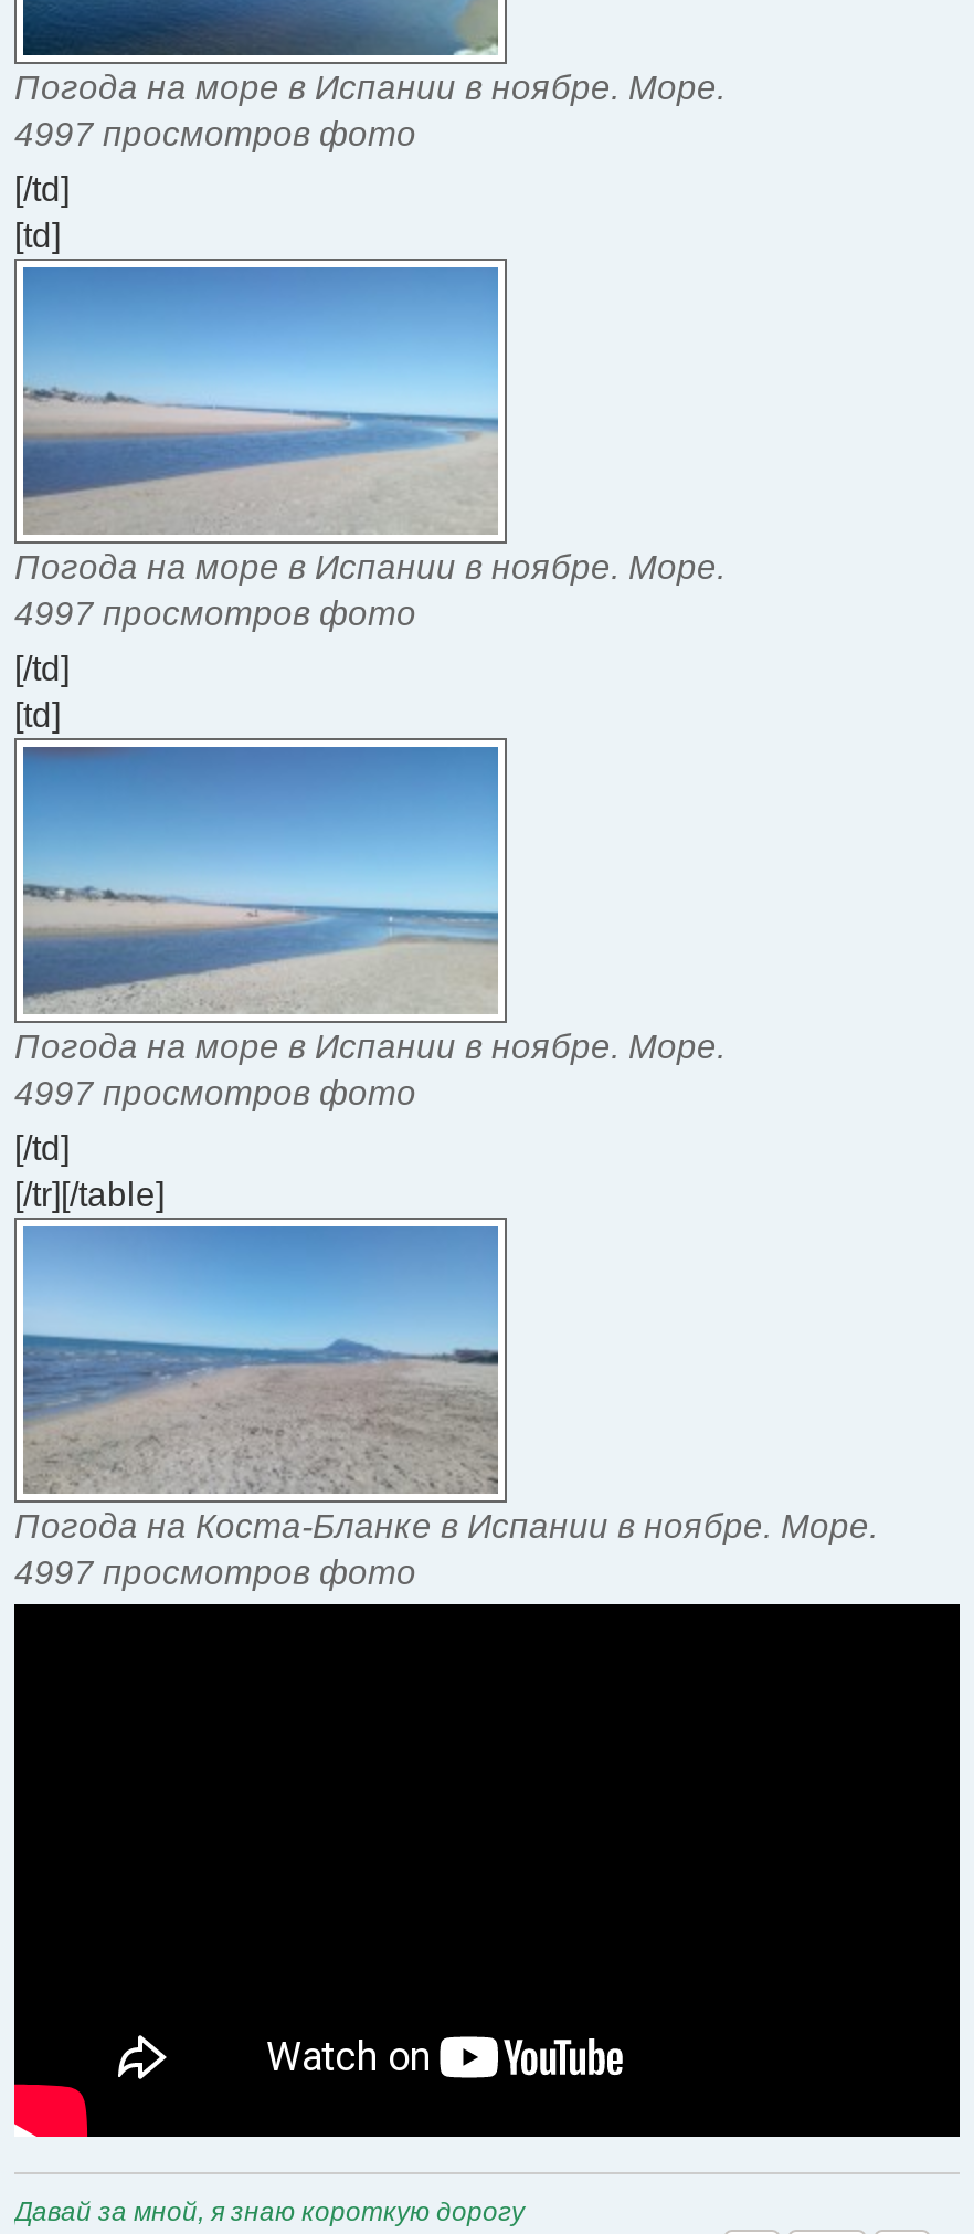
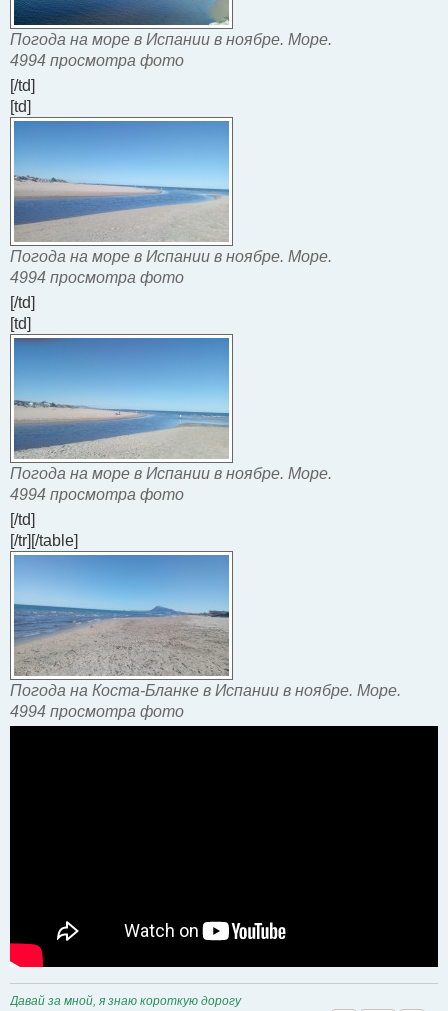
- 4997 просмотров фото
+ 4994 просмотра фото

- 4997 просмотров фото
+ 4994 просмотра фото

- 4997 просмотров фото
+ 4994 просмотра фото

- 4997 просмотров фото
+ 4994 просмотра фото
